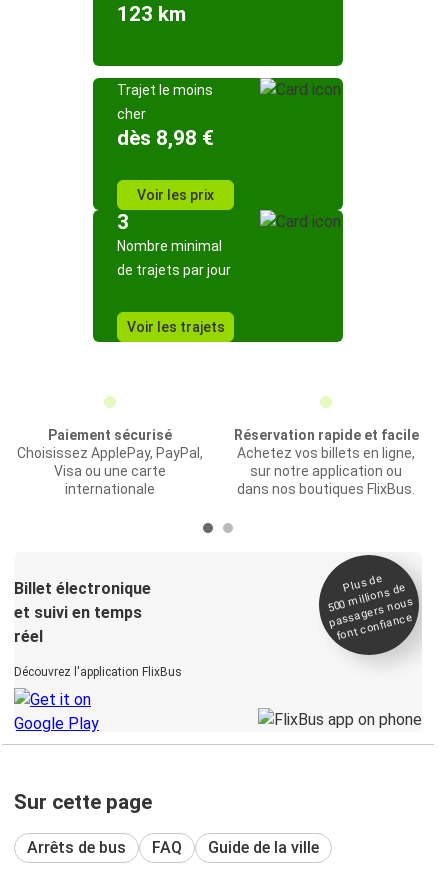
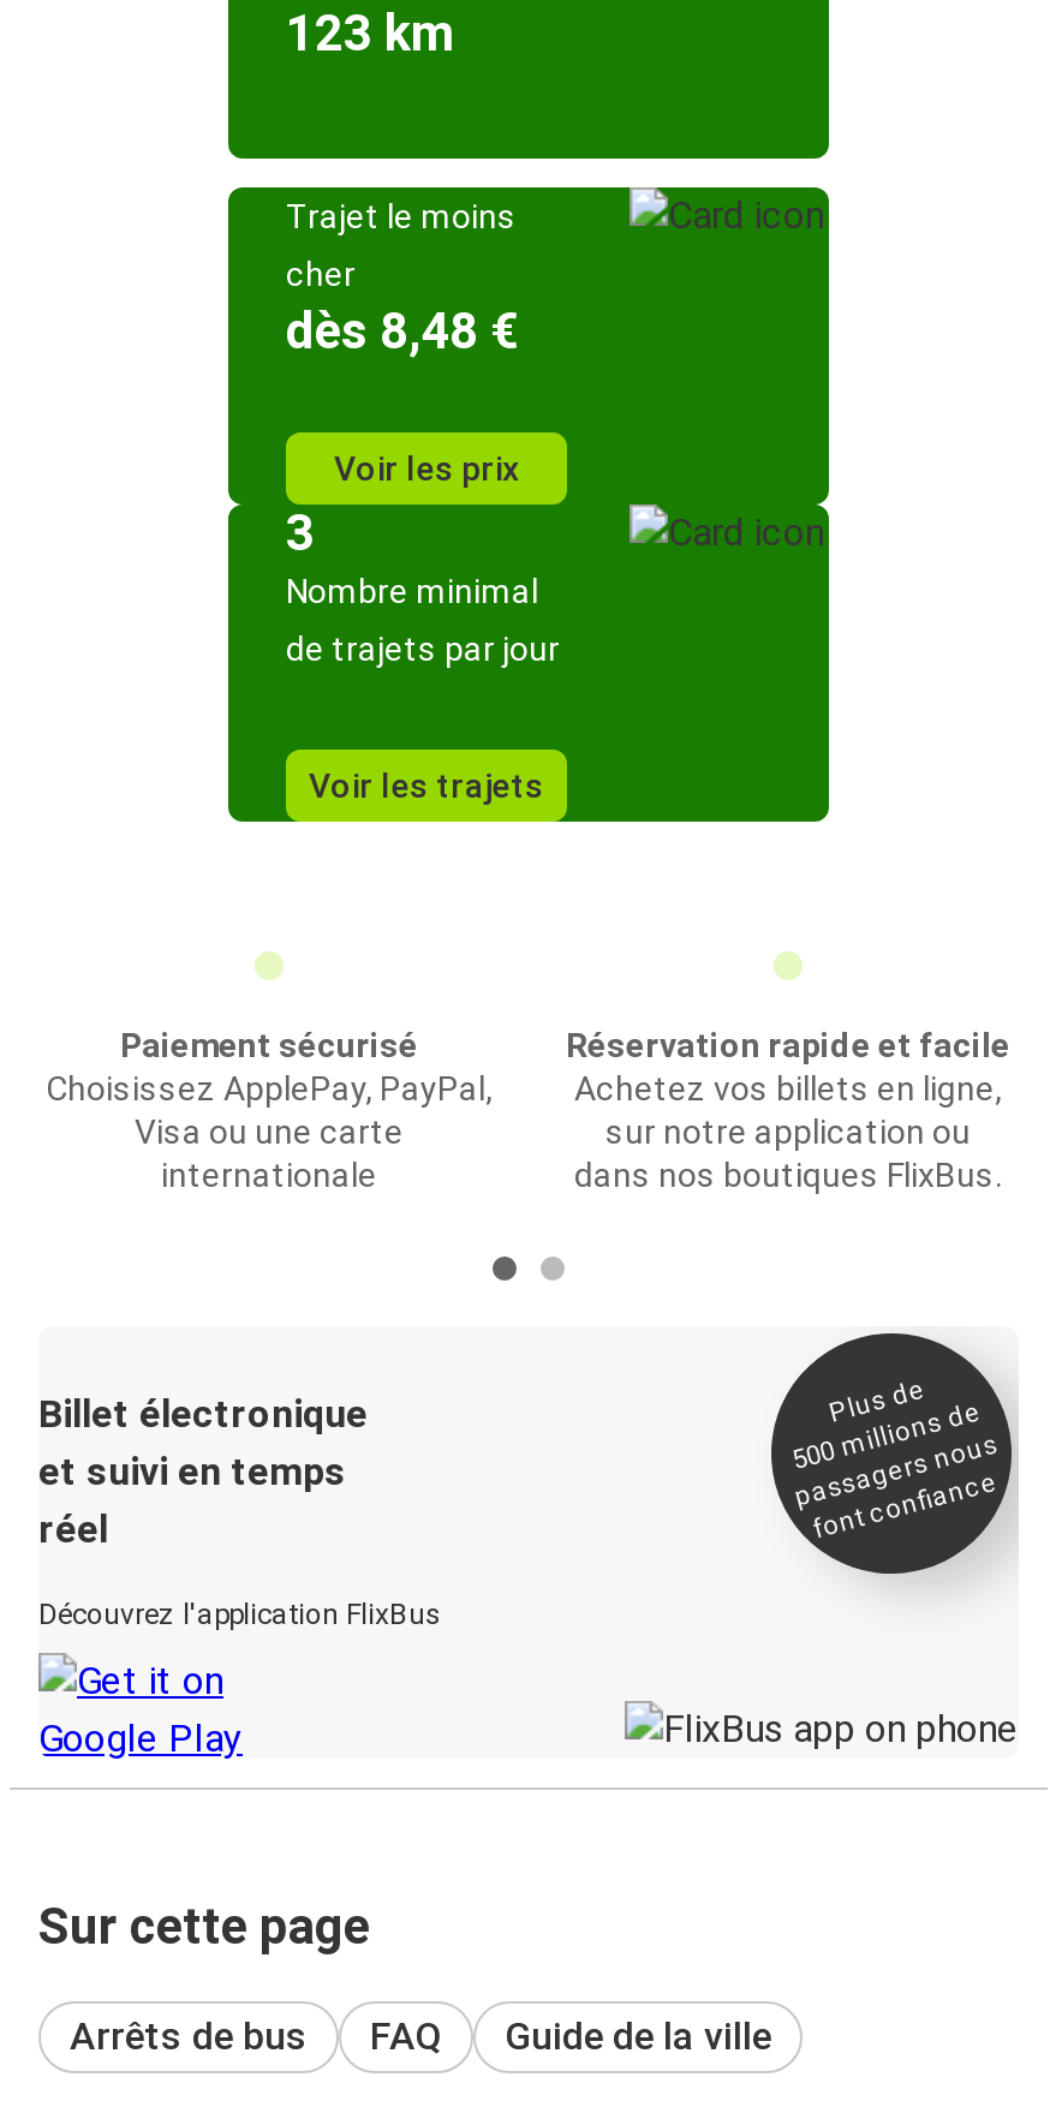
- dès 8,98 €
+ dès 8,48 €
